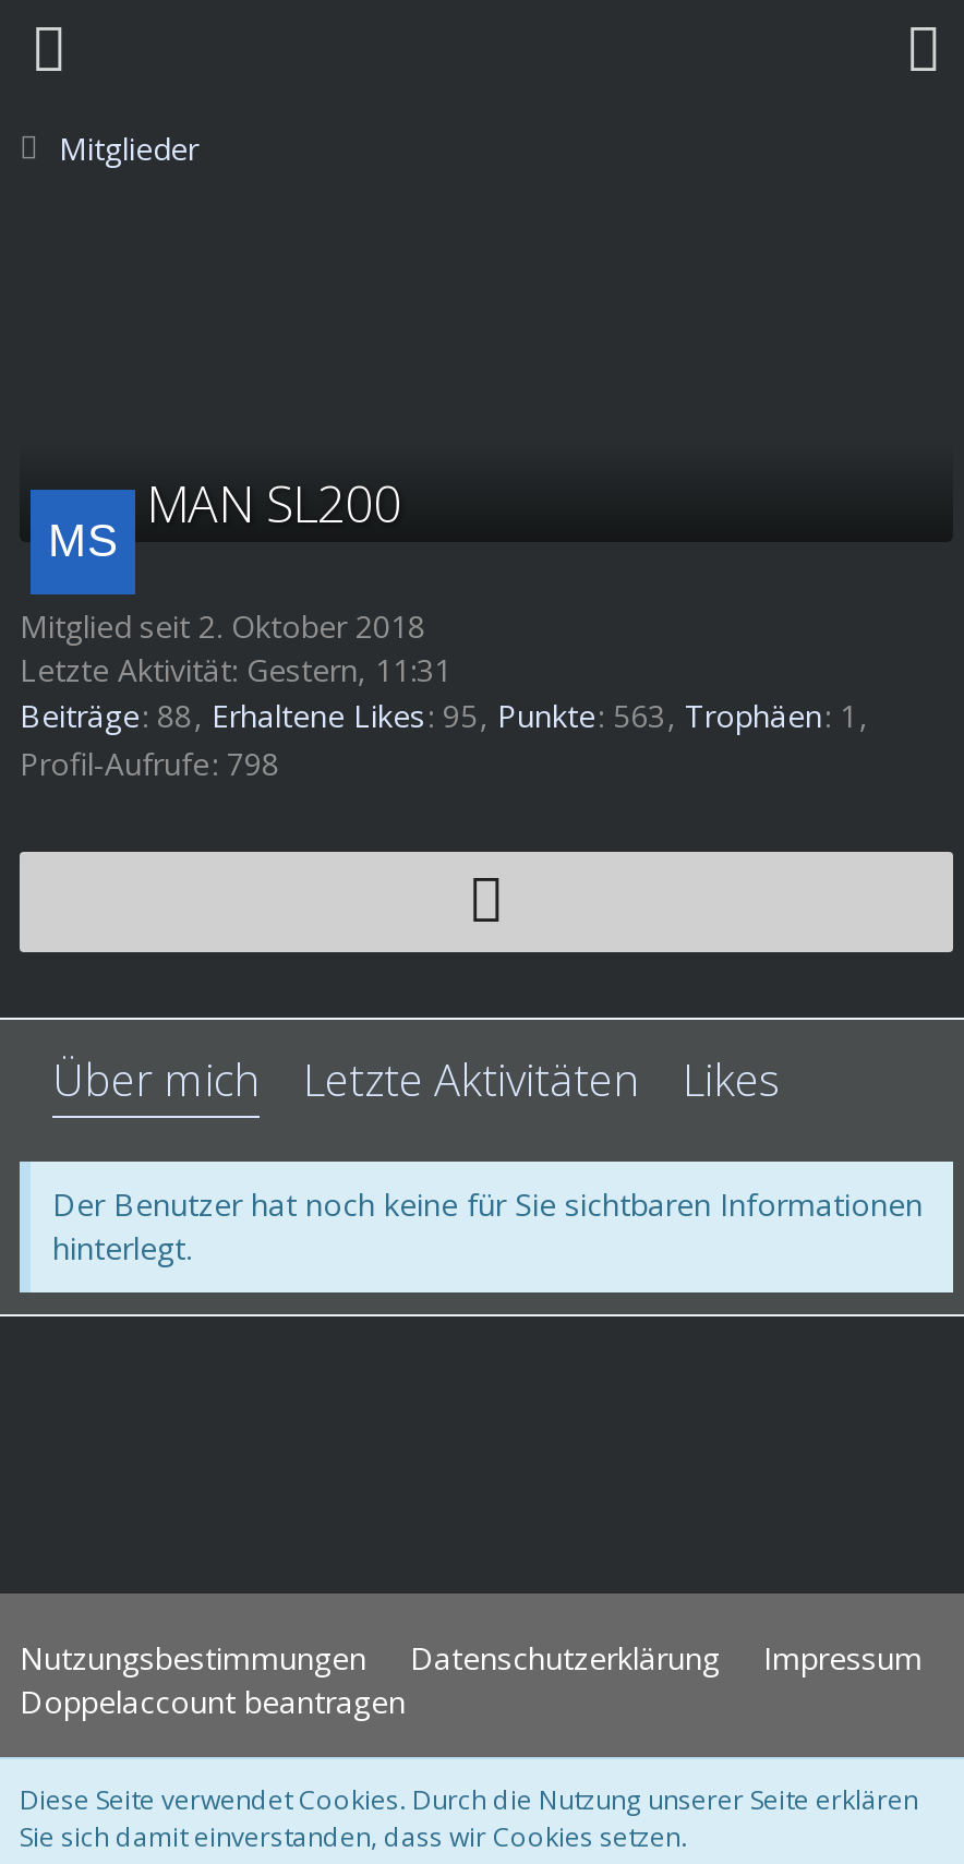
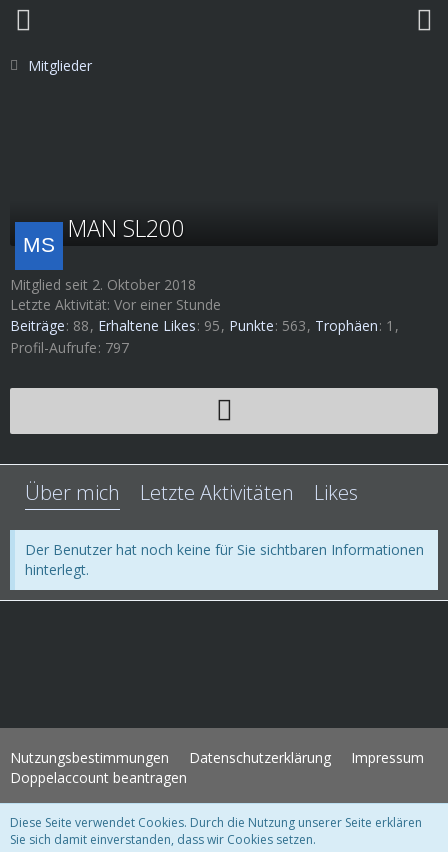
- Letzte Aktivität: Gestern, 11:31
+ Letzte Aktivität: Vor einer Stunde

- Profil-Aufrufe 798
+ Profil-Aufrufe 797
